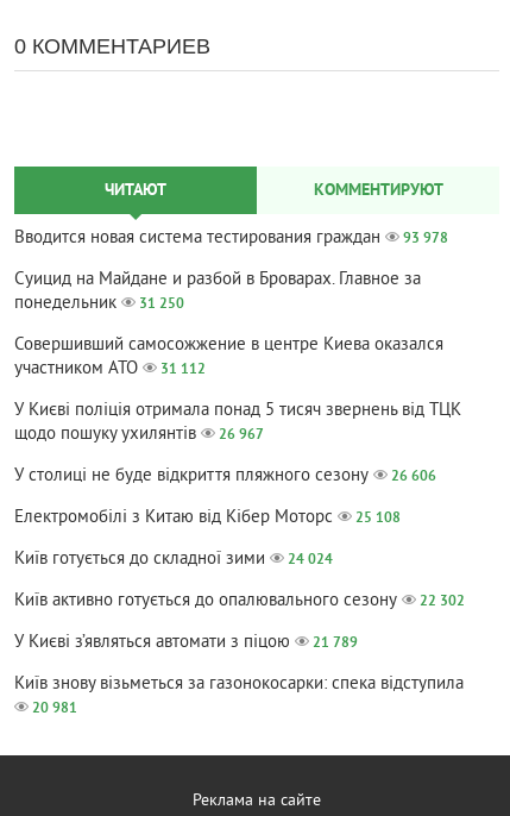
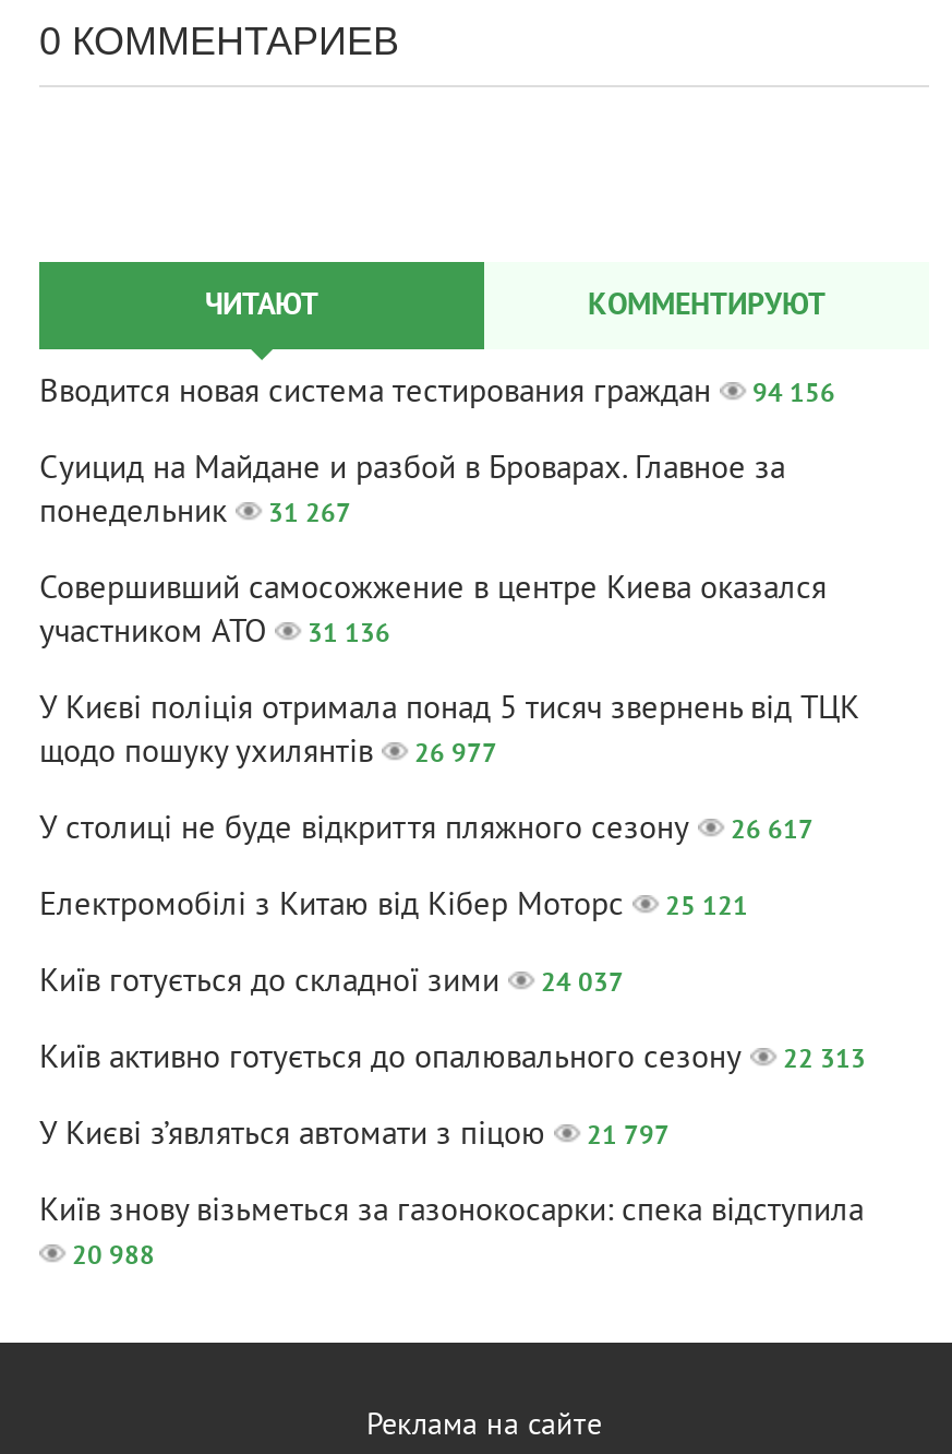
- Вводится новая система тестирования граждан 93 978
+ Вводится новая система тестирования граждан 94 156

- понедельник 31 250
+ понедельник 31 267

- участником АТО 31 112
+ участником АТО 31 136

- щодо пошуку ухилянтів 26 967
+ щодо пошуку ухилянтів 26 977

- У столиці не буде відкриття пляжного сезону 26 606
+ У столиці не буде відкриття пляжного сезону 26 617

- Електромобілі з Китаю від Кібер Моторс 25 108
+ Електромобілі з Китаю від Кібер Моторс 25 121

- Київ готується до складної зими 24 024
+ Київ готується до складної зими 24 037

- Київ активно готується до опалювального сезону 22 302
+ Київ активно готується до опалювального сезону 22 313

- У Києві з’являться автомати з піцою 21 789
+ У Києві з’являться автомати з піцою 21 797

- 20 981
+ 20 988
